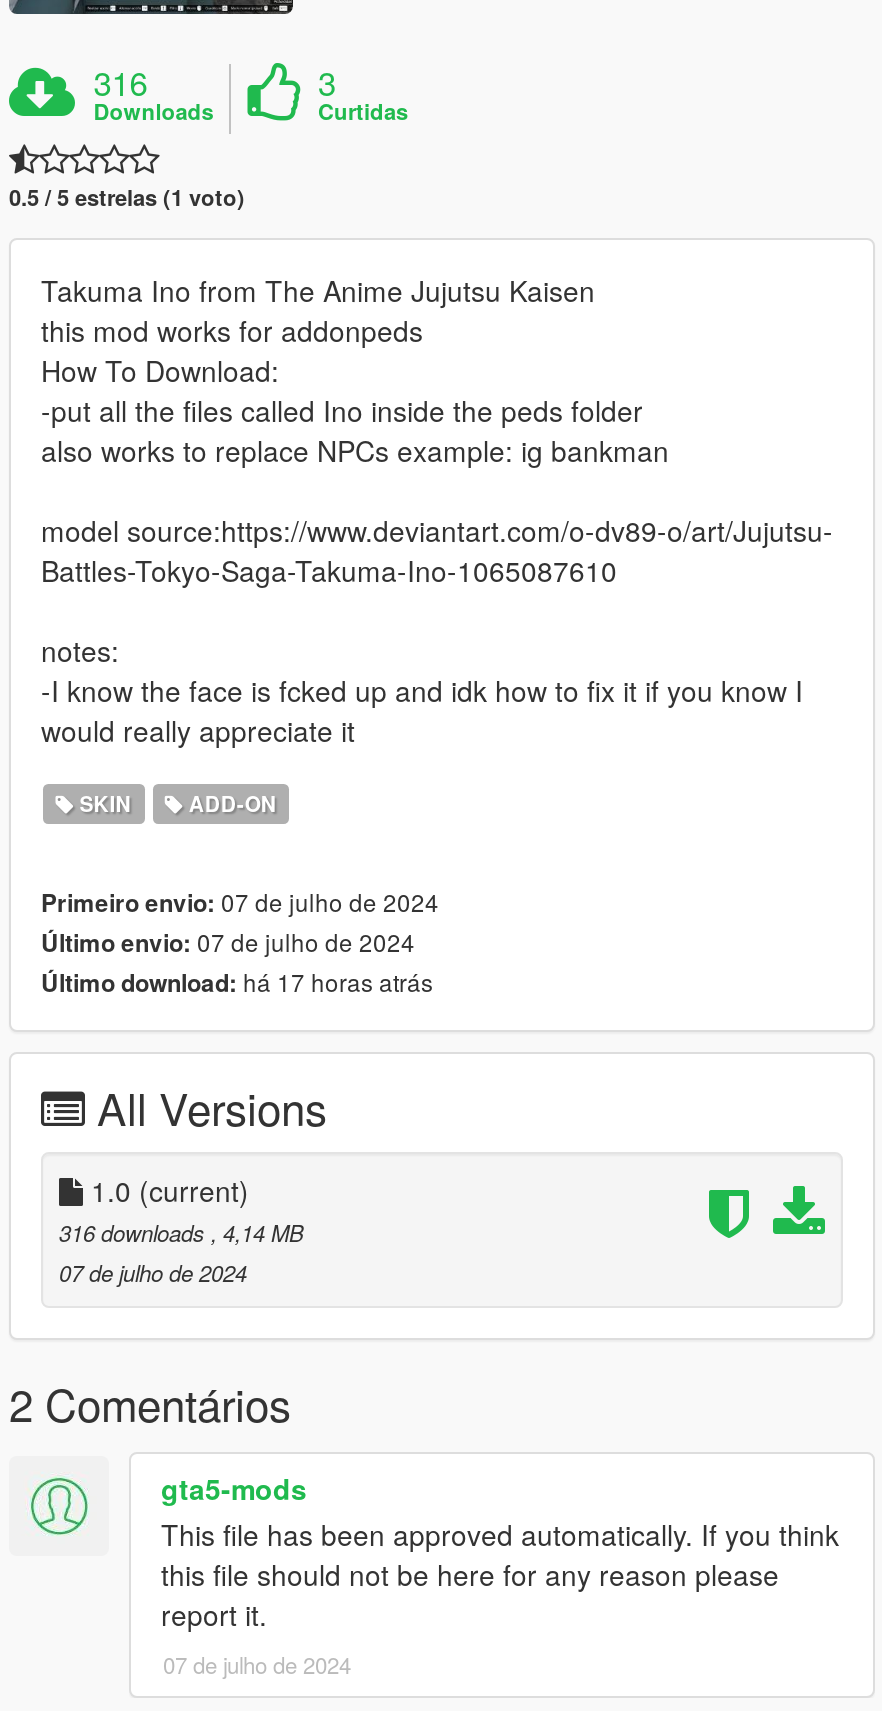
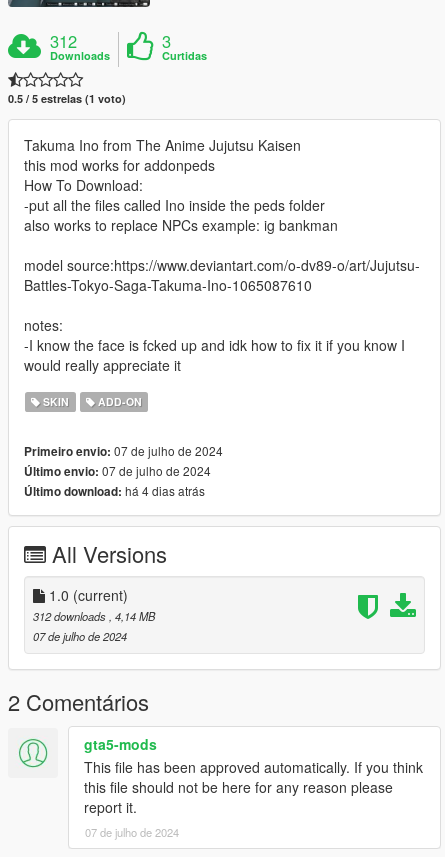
- 316
+ 312

- Último download: há 17 horas atrás
+ Último download: há 4 dias atrás

- 316 downloads, 4,14 MB
+ 312 downloads, 4,14 MB
